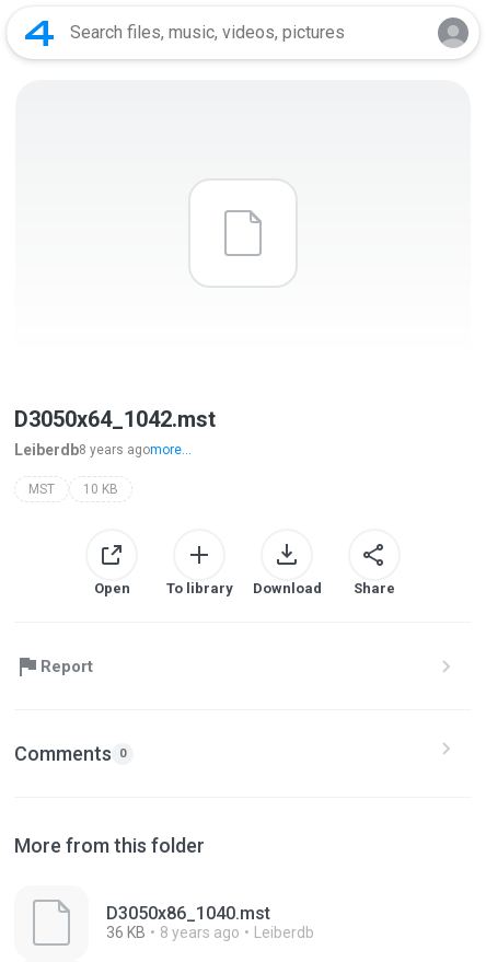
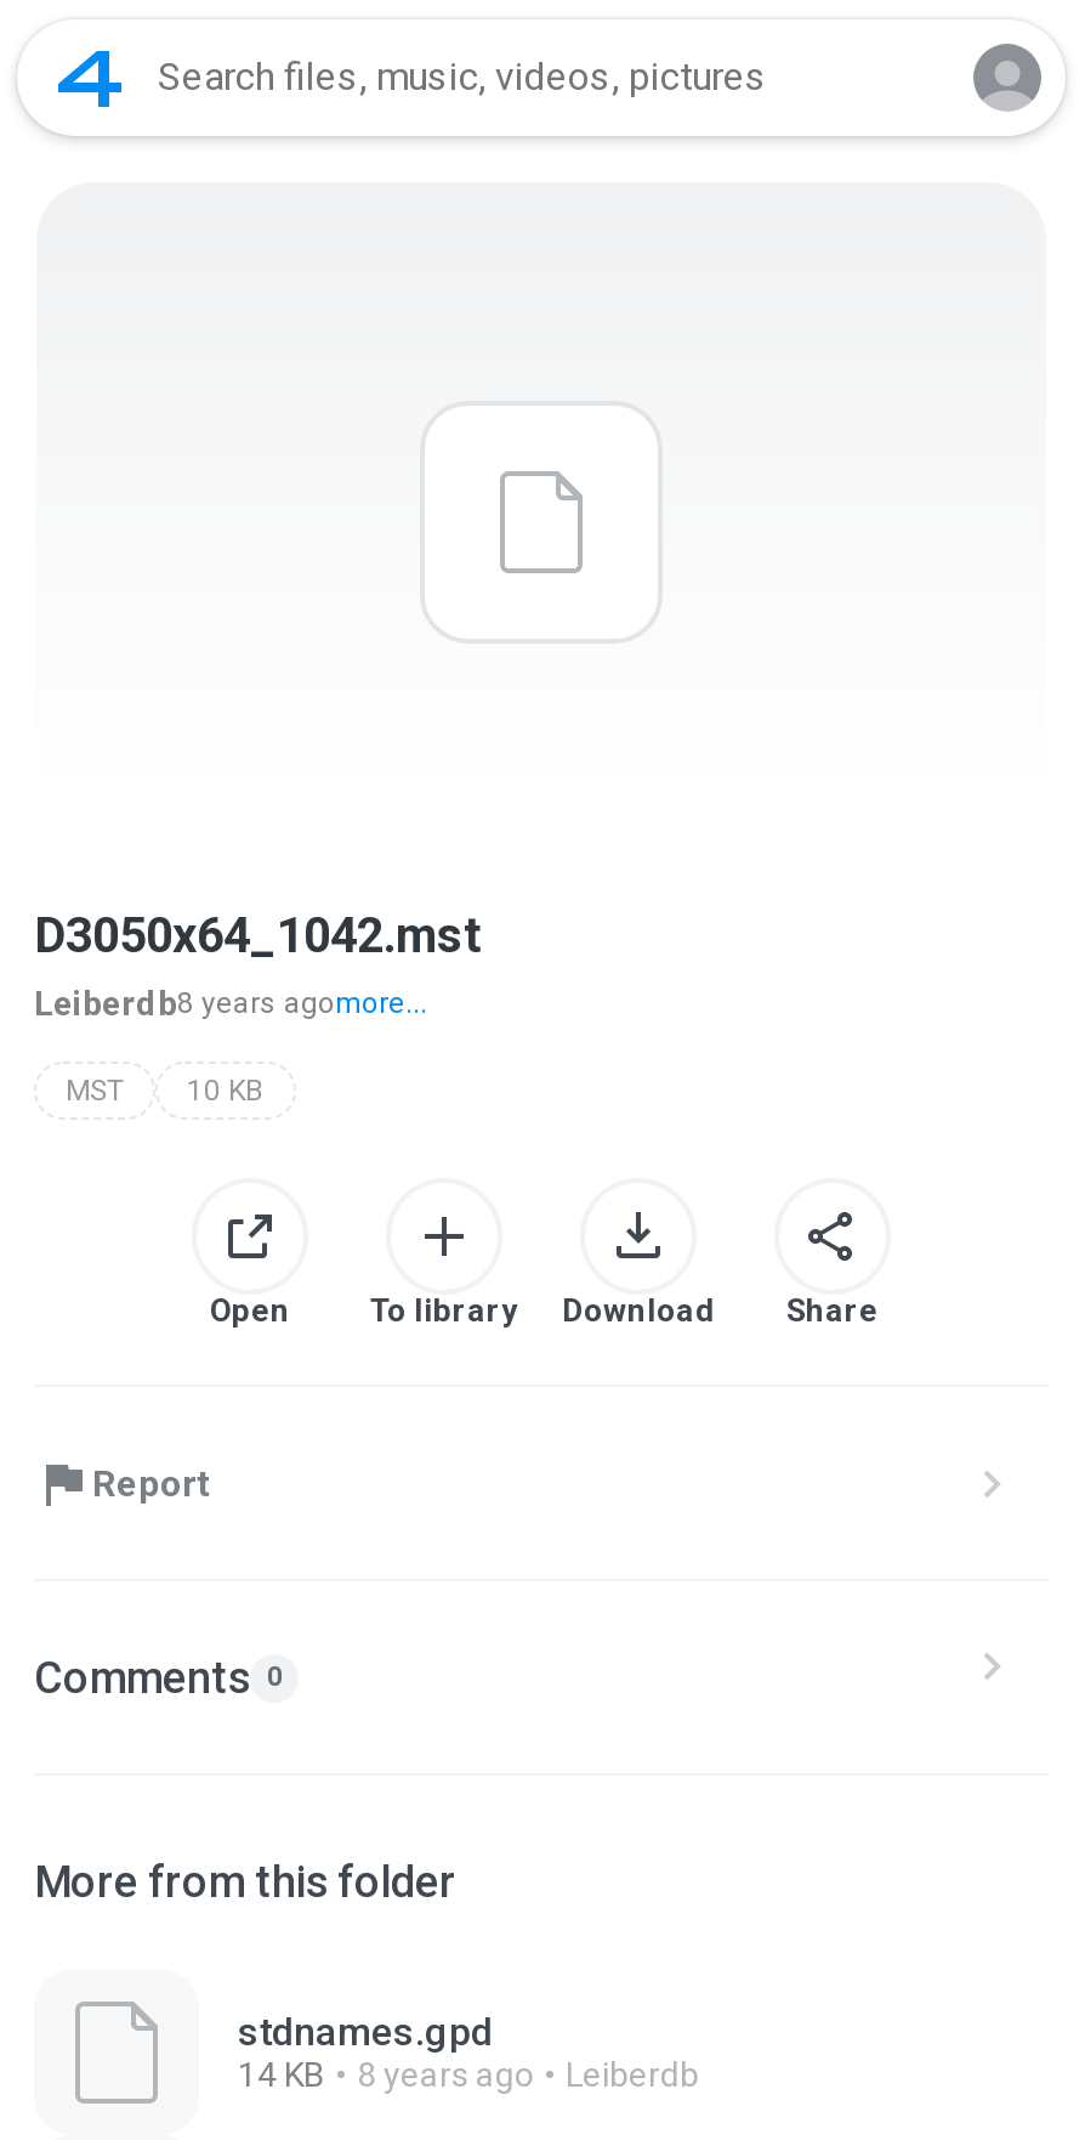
- D3050x86_1040.mst
- 36 KB
+ stdnames.gpd
+ 14 KB
